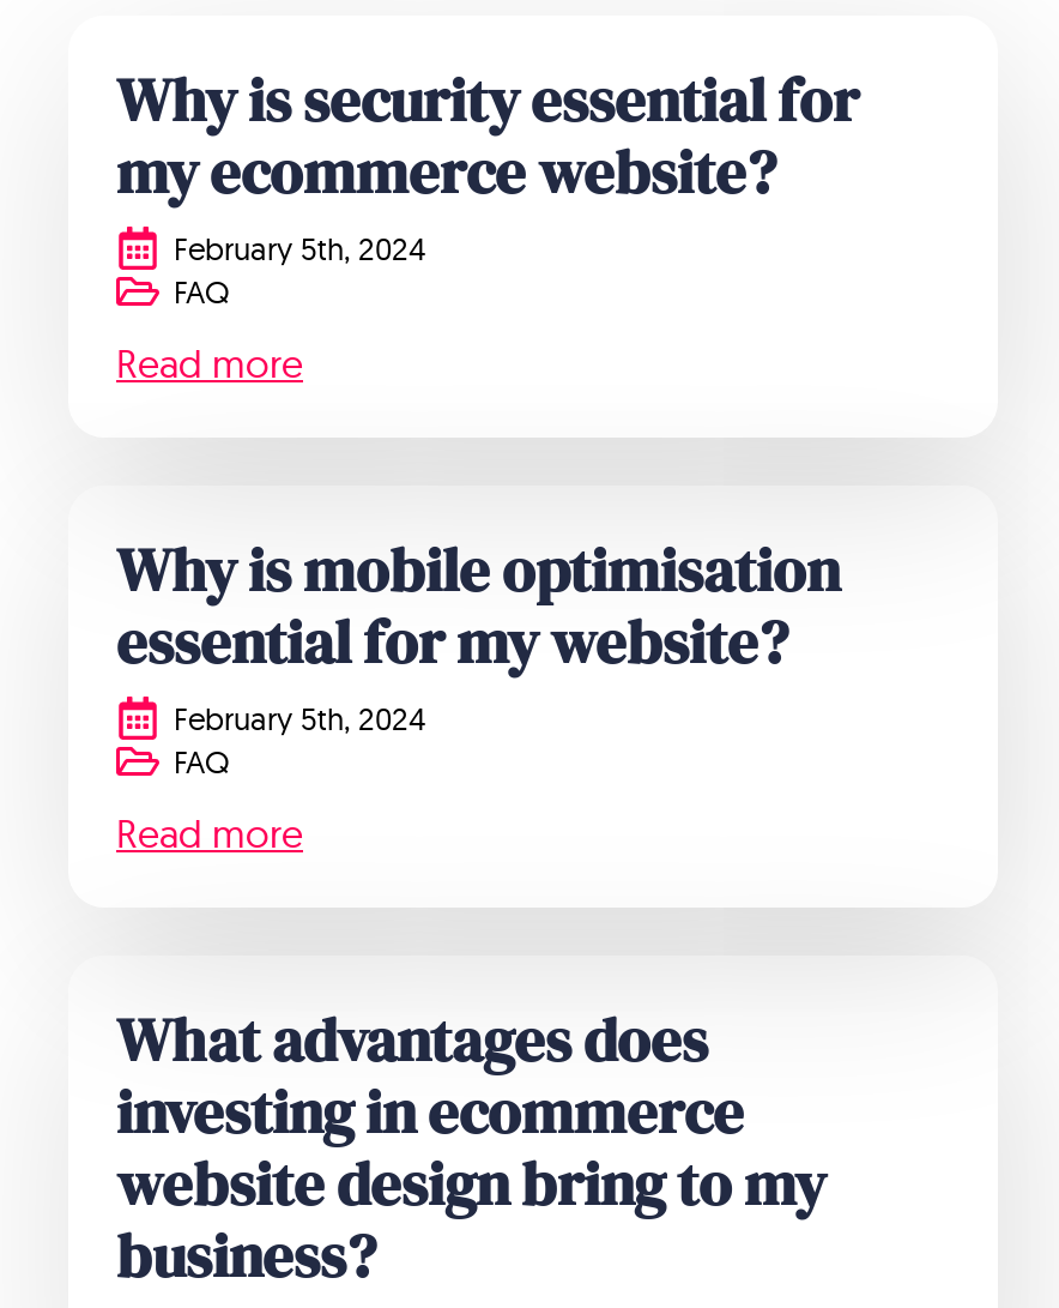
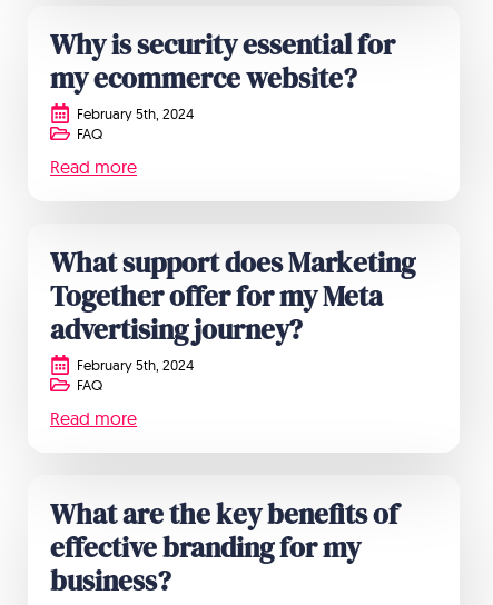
- Why is mobile optimisation
- essential for my website?
+ What support does Marketing
+ Together offer for my Meta
+ advertising journey?

moved down: February 5th, 2024 | FAQ | Read more

- What advantages does
- investing in ecommerce
- website design bring to my
+ What are the key benefits of
+ effective branding for my
